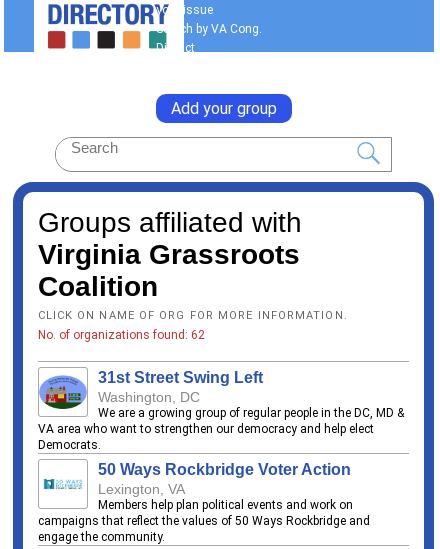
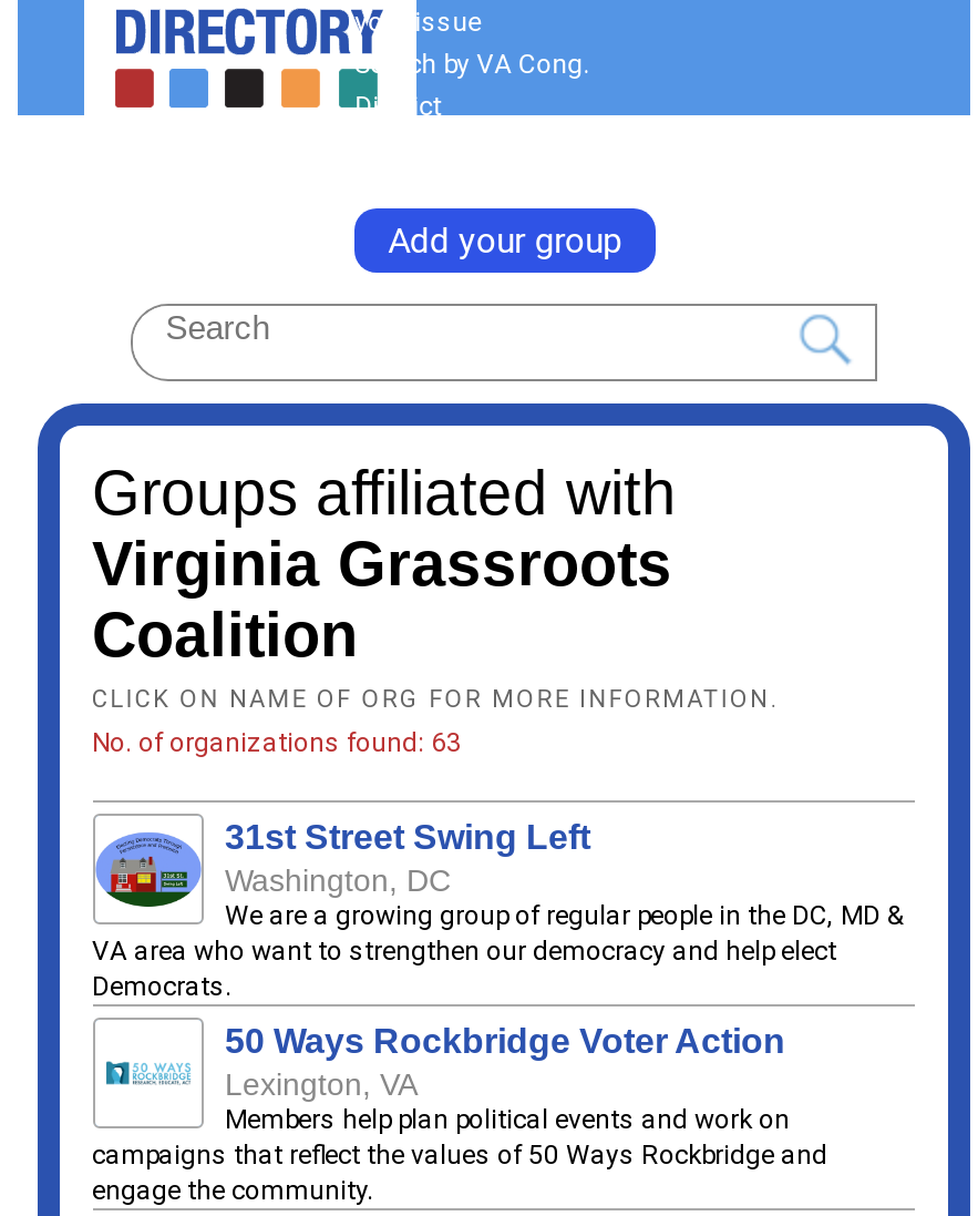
- No. of organizations found: 62
+ No. of organizations found: 63
